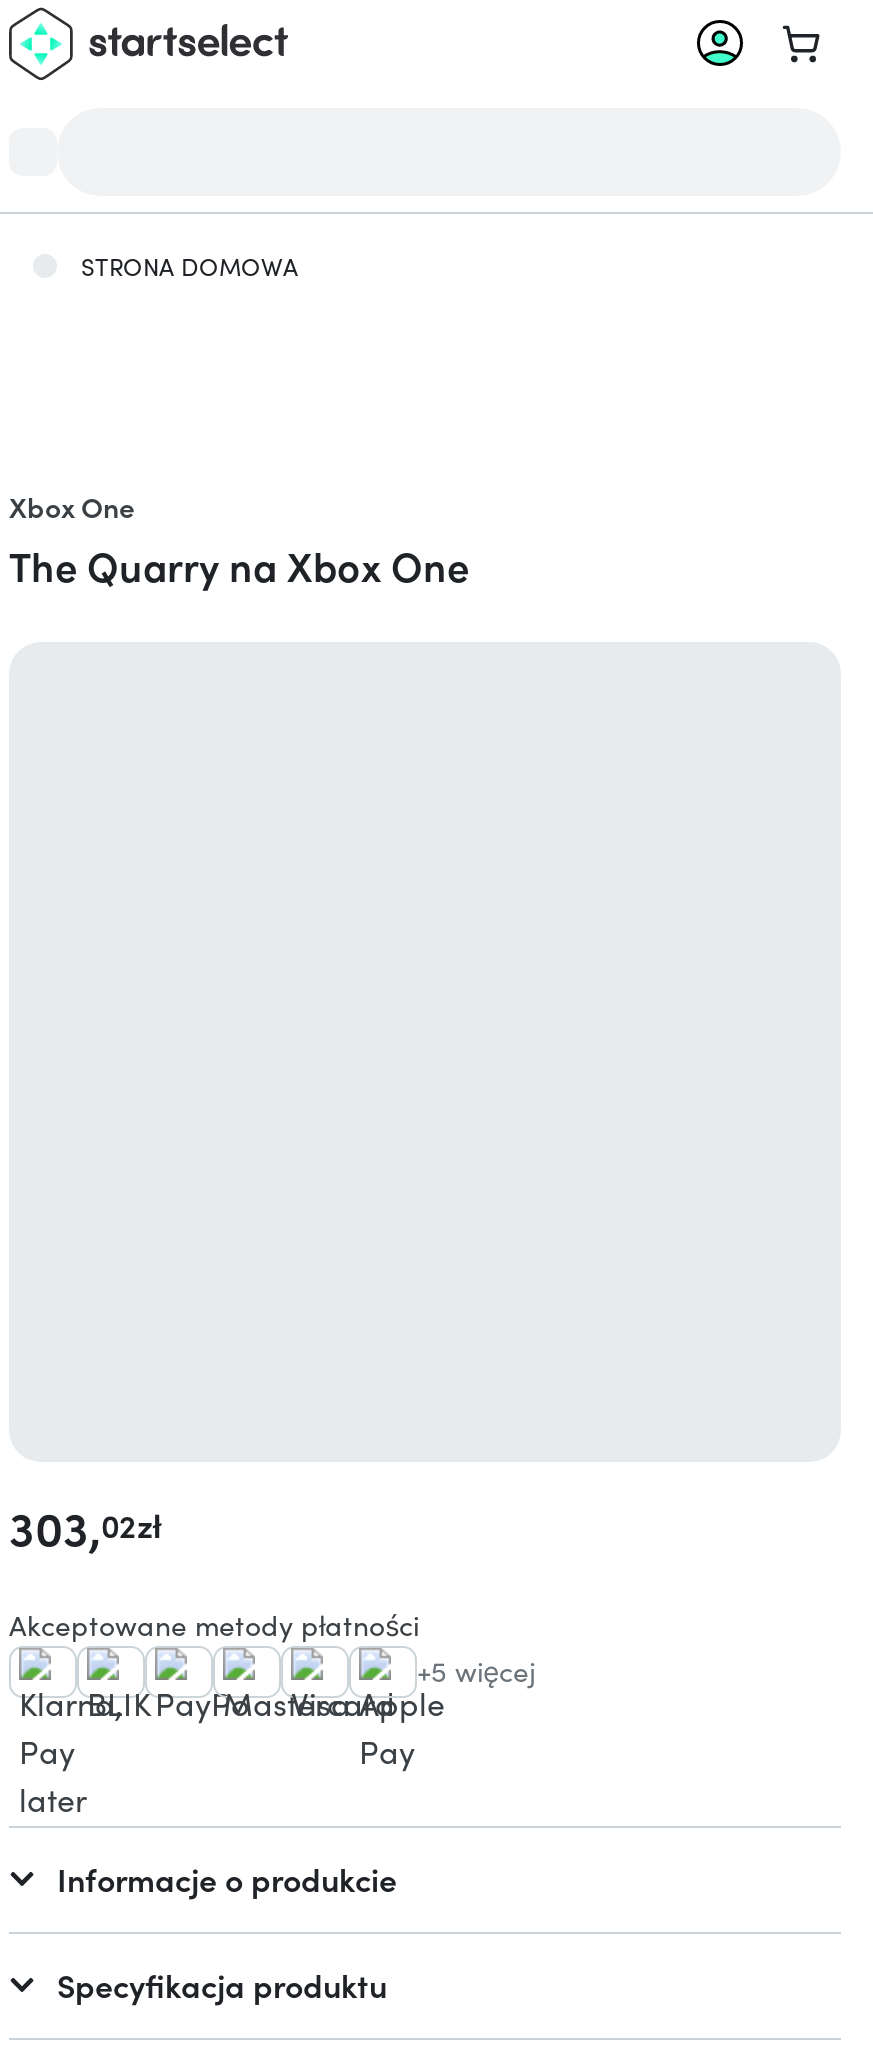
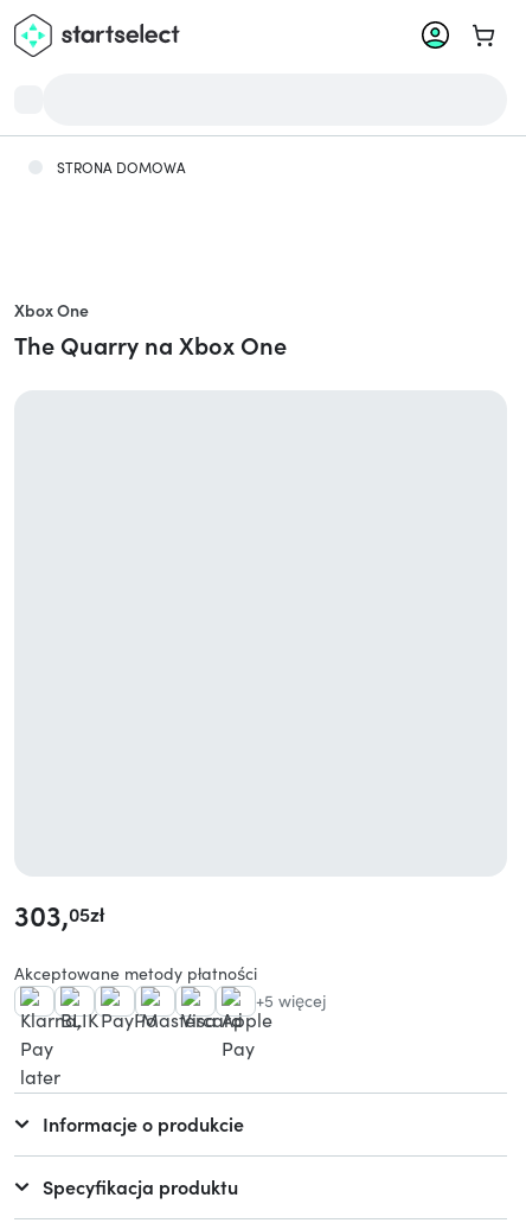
- 303,02zł
+ 303,05zł
